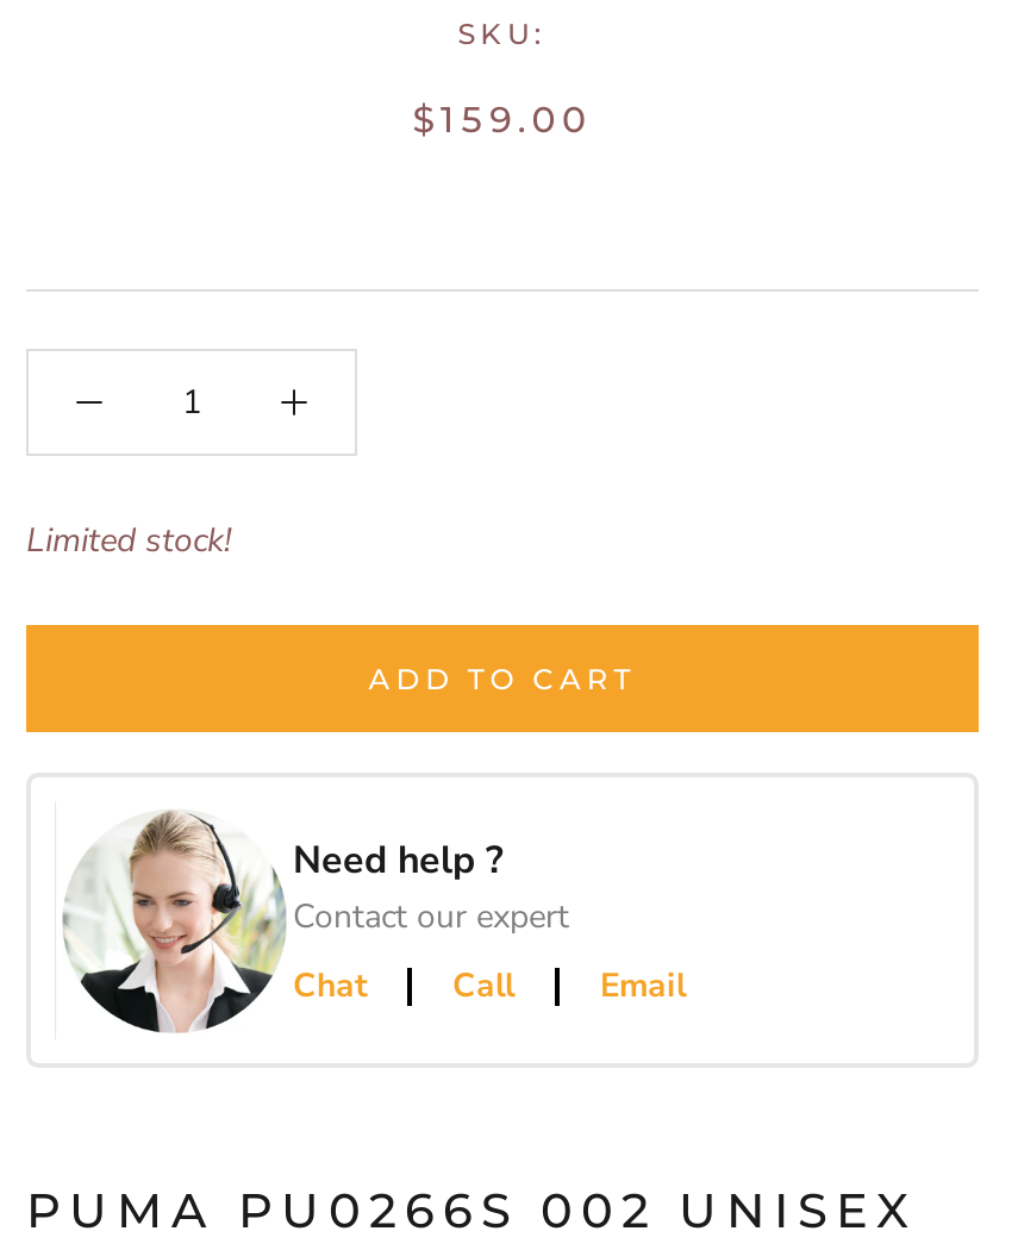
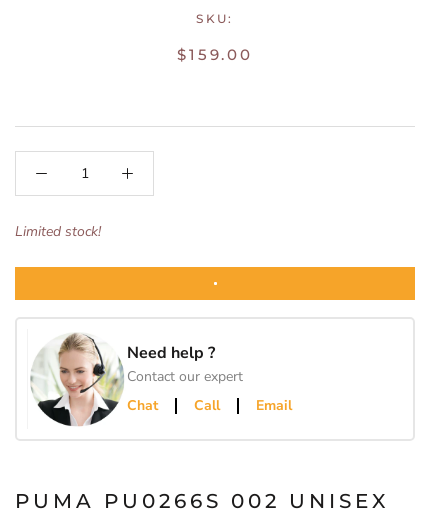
- ADD TO CART
